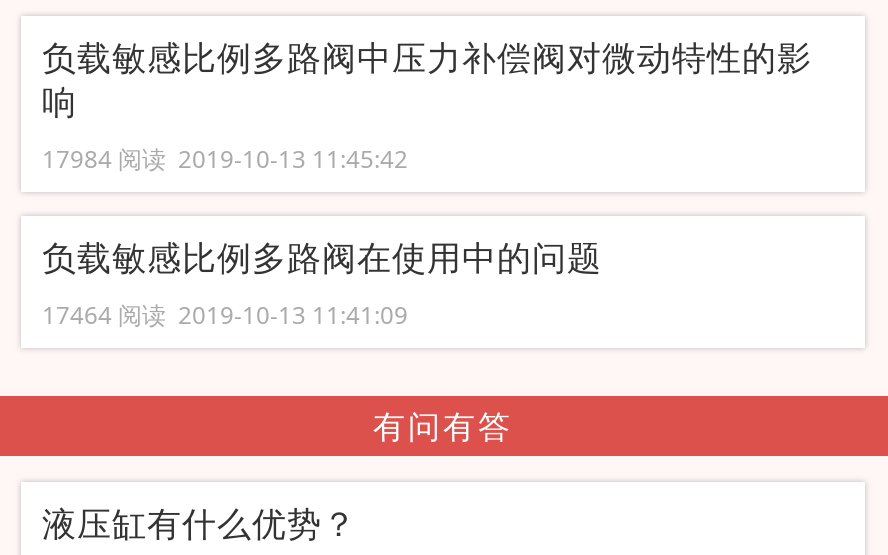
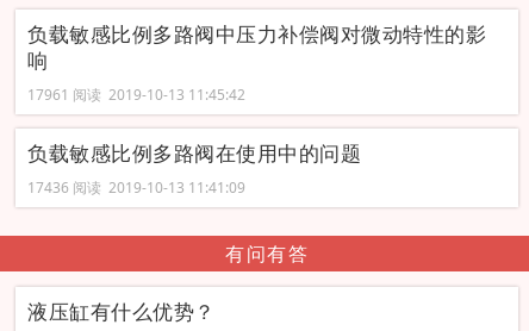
- 17984 阅读 2019-10-13 11:45:42
+ 17961 阅读 2019-10-13 11:45:42

- 17464 阅读 2019-10-13 11:41:09
+ 17436 阅读 2019-10-13 11:41:09
